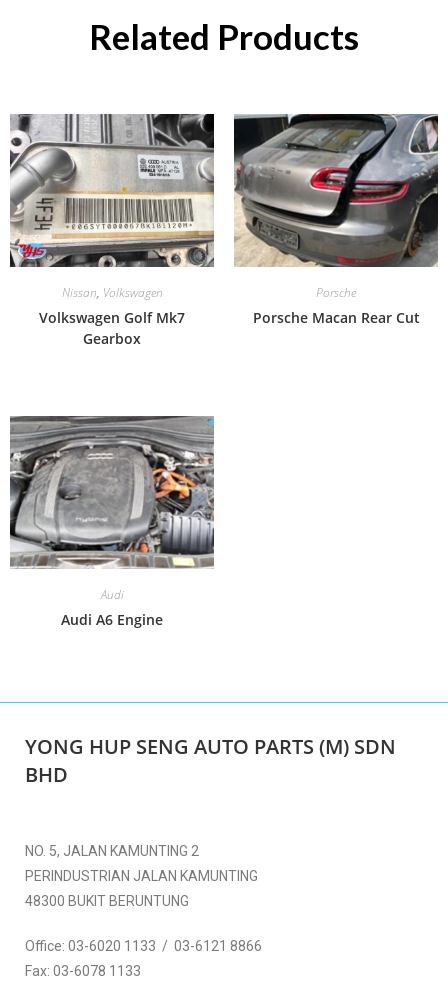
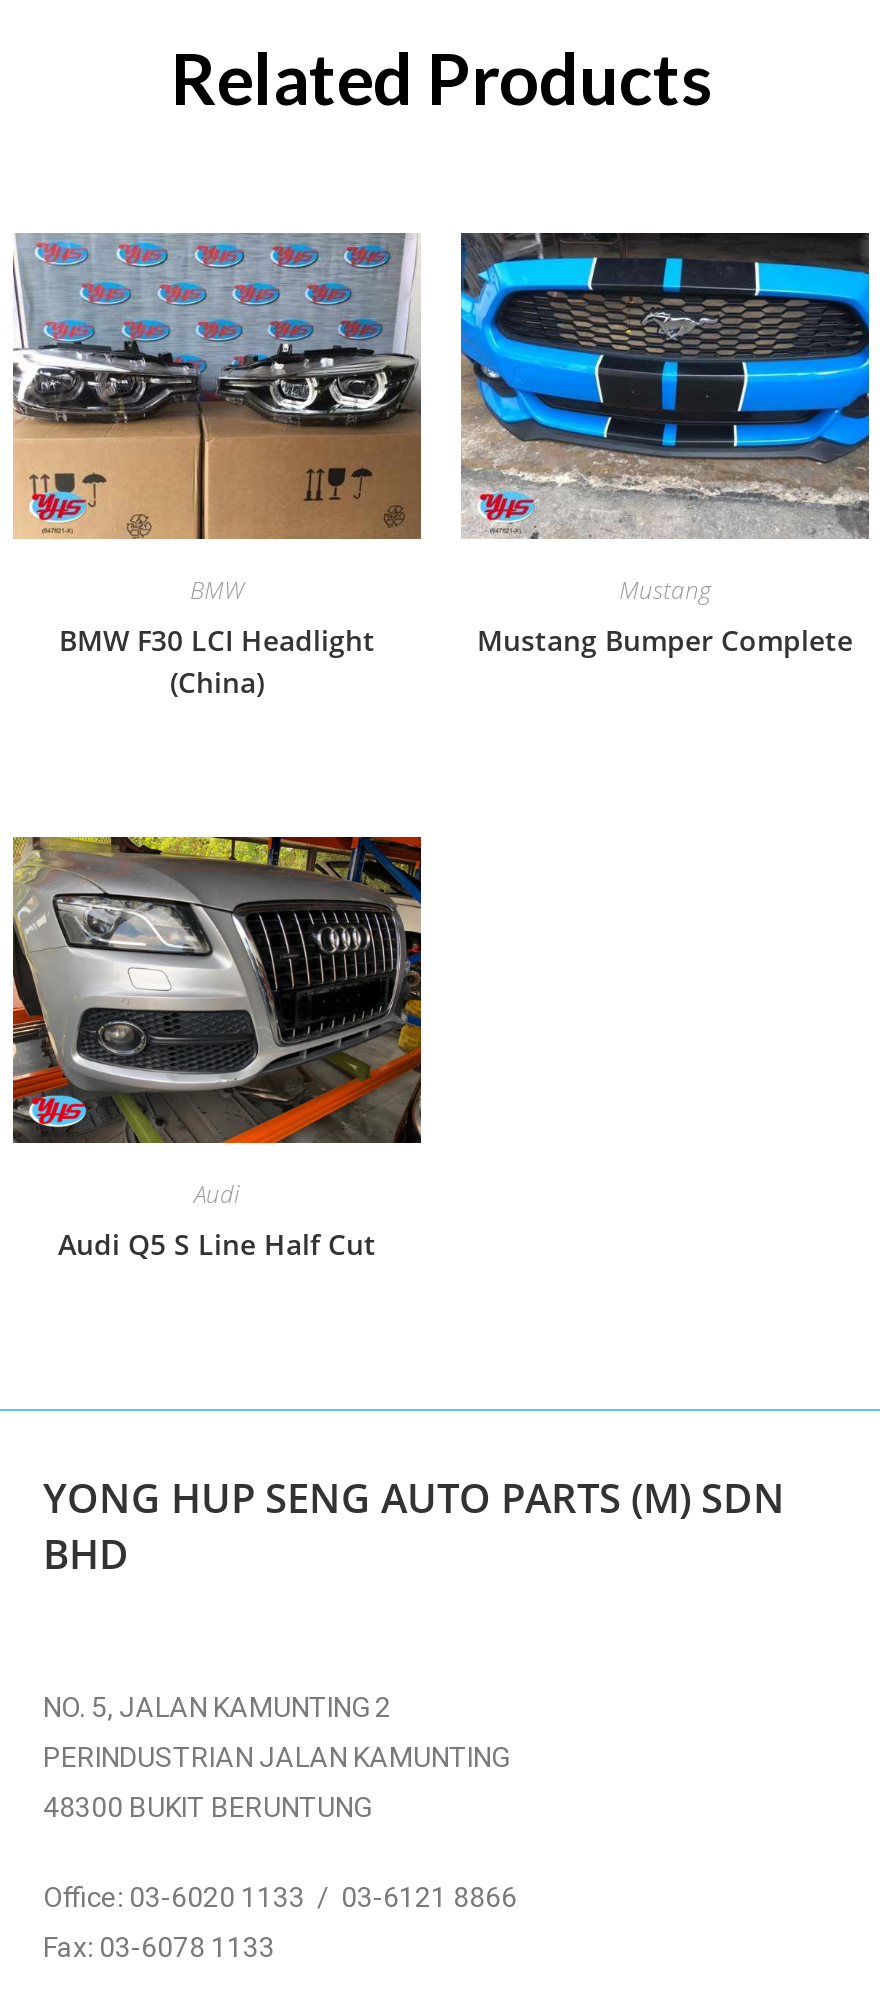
- [image]
- Nissan, Volkswagen
- Volkswagen Golf Mk7
- Gearbox
+ [image]
+ BMW
+ BMW F30 LCI Headlight
+ (China)

- [image]
- Porsche
- Porsche Macan Rear Cut
+ [image]
+ Mustang
+ Mustang Bumper Complete

- [image]
+ [image]

- Audi A6 Engine
+ Audi Q5 S Line Half Cut
